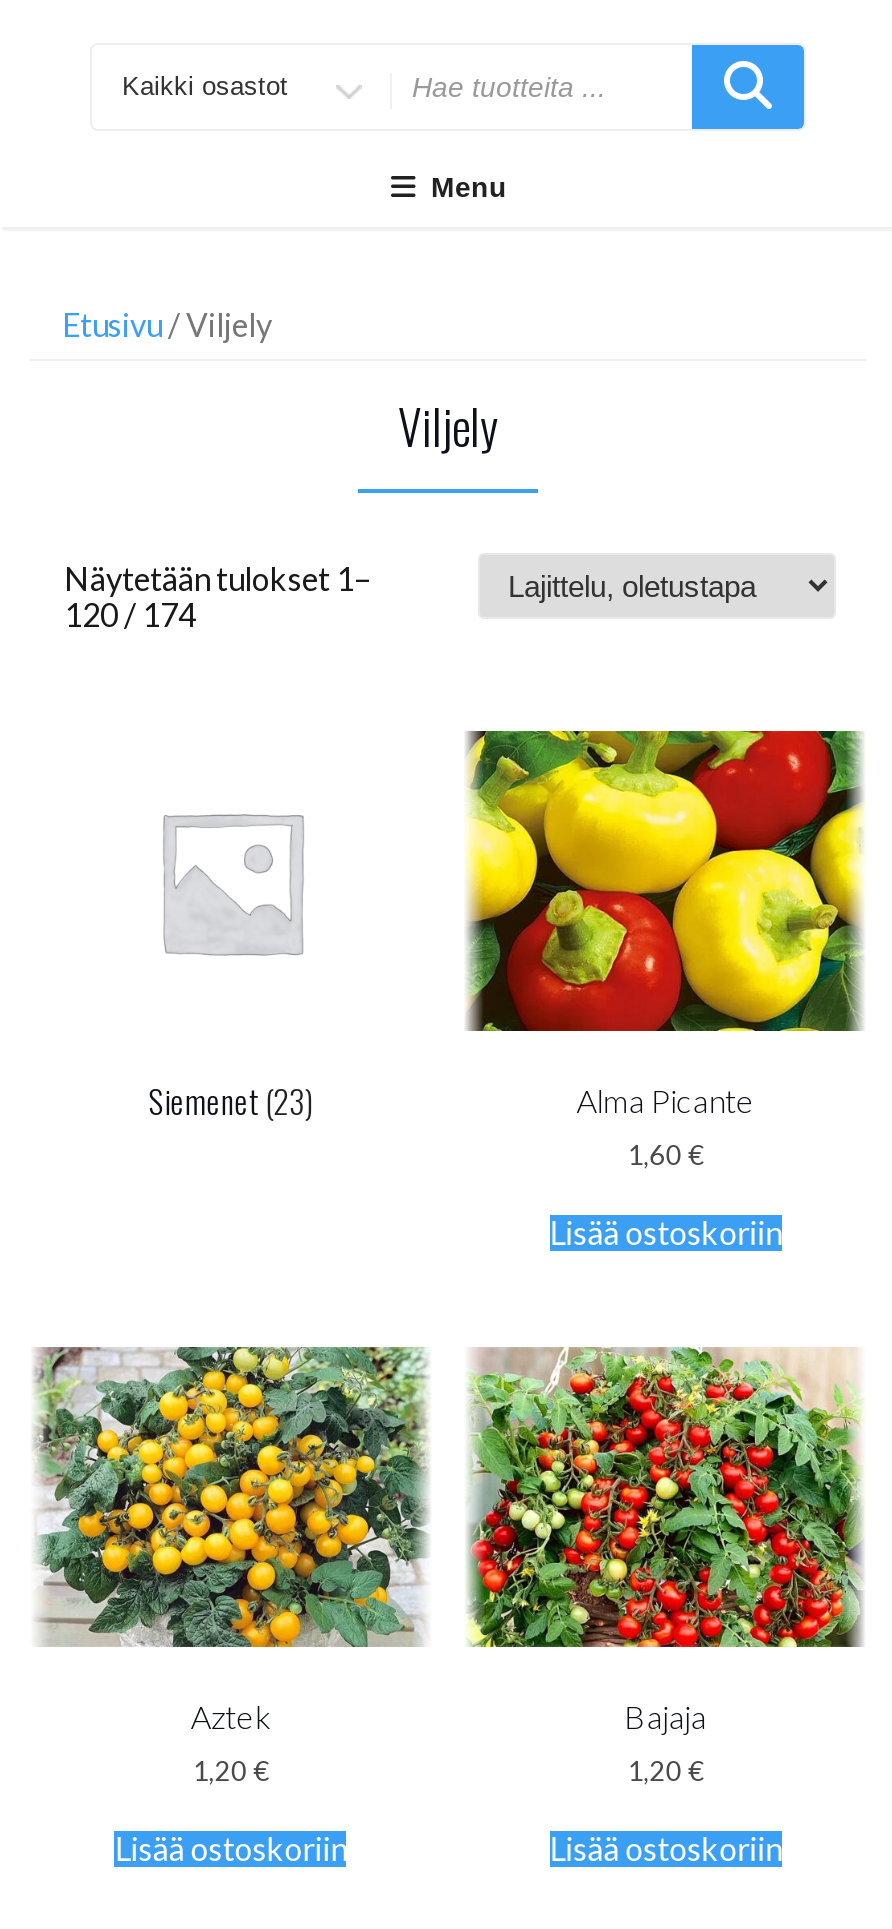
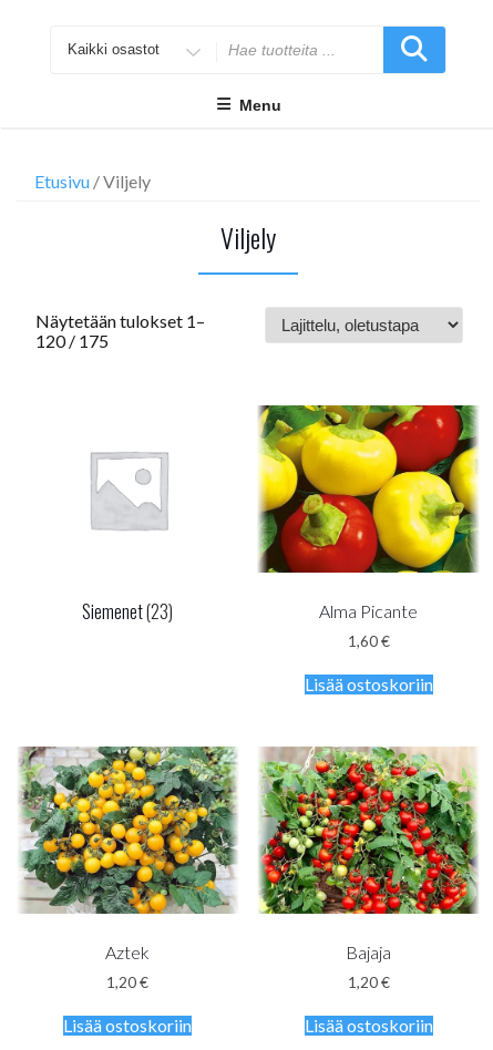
- 120 / 174
+ 120 / 175
